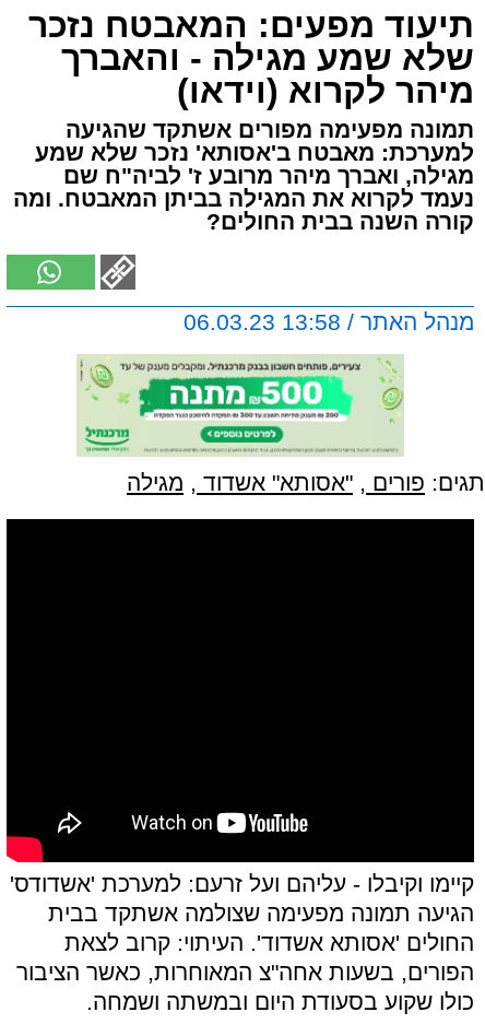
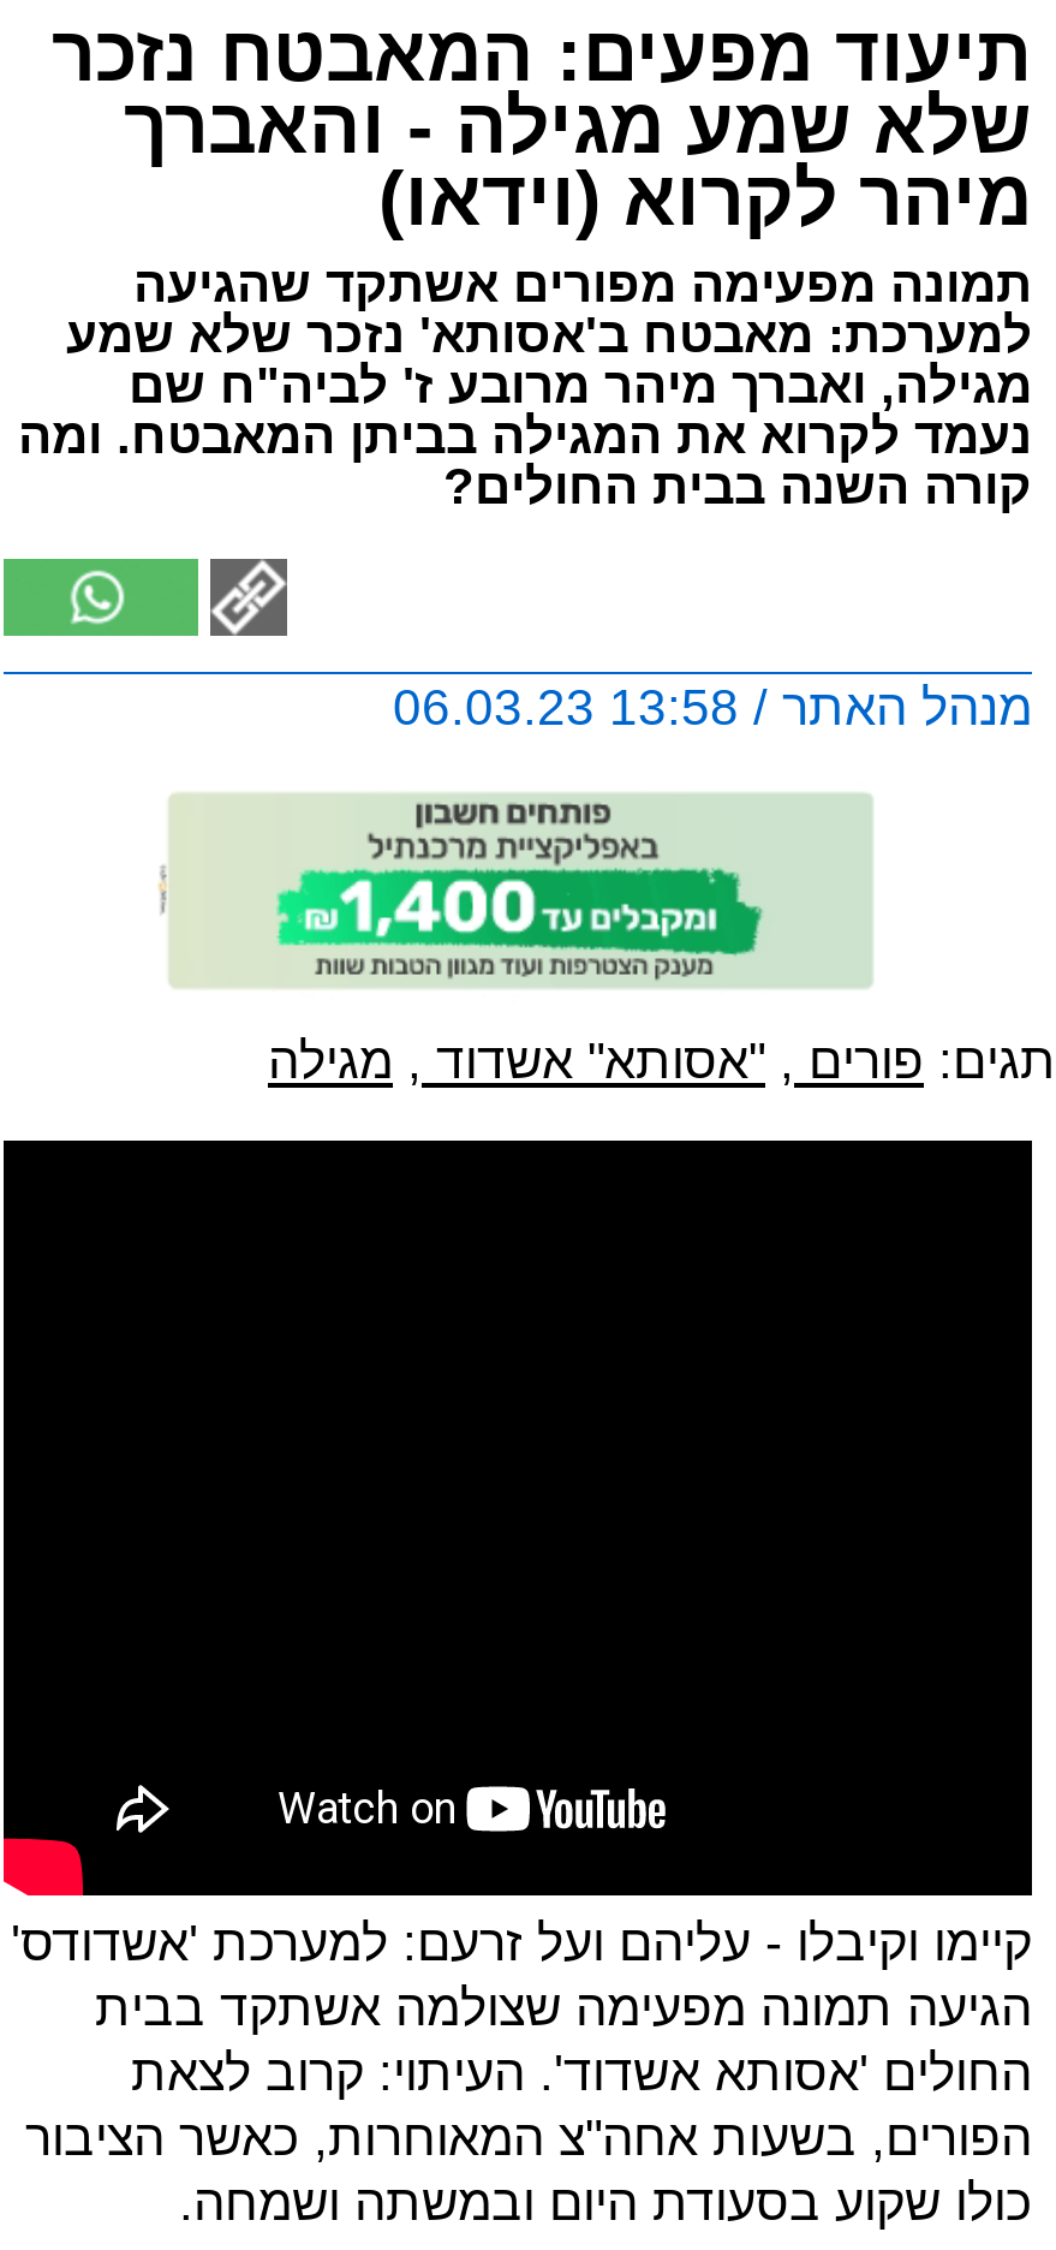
- [image]
+ [image]
